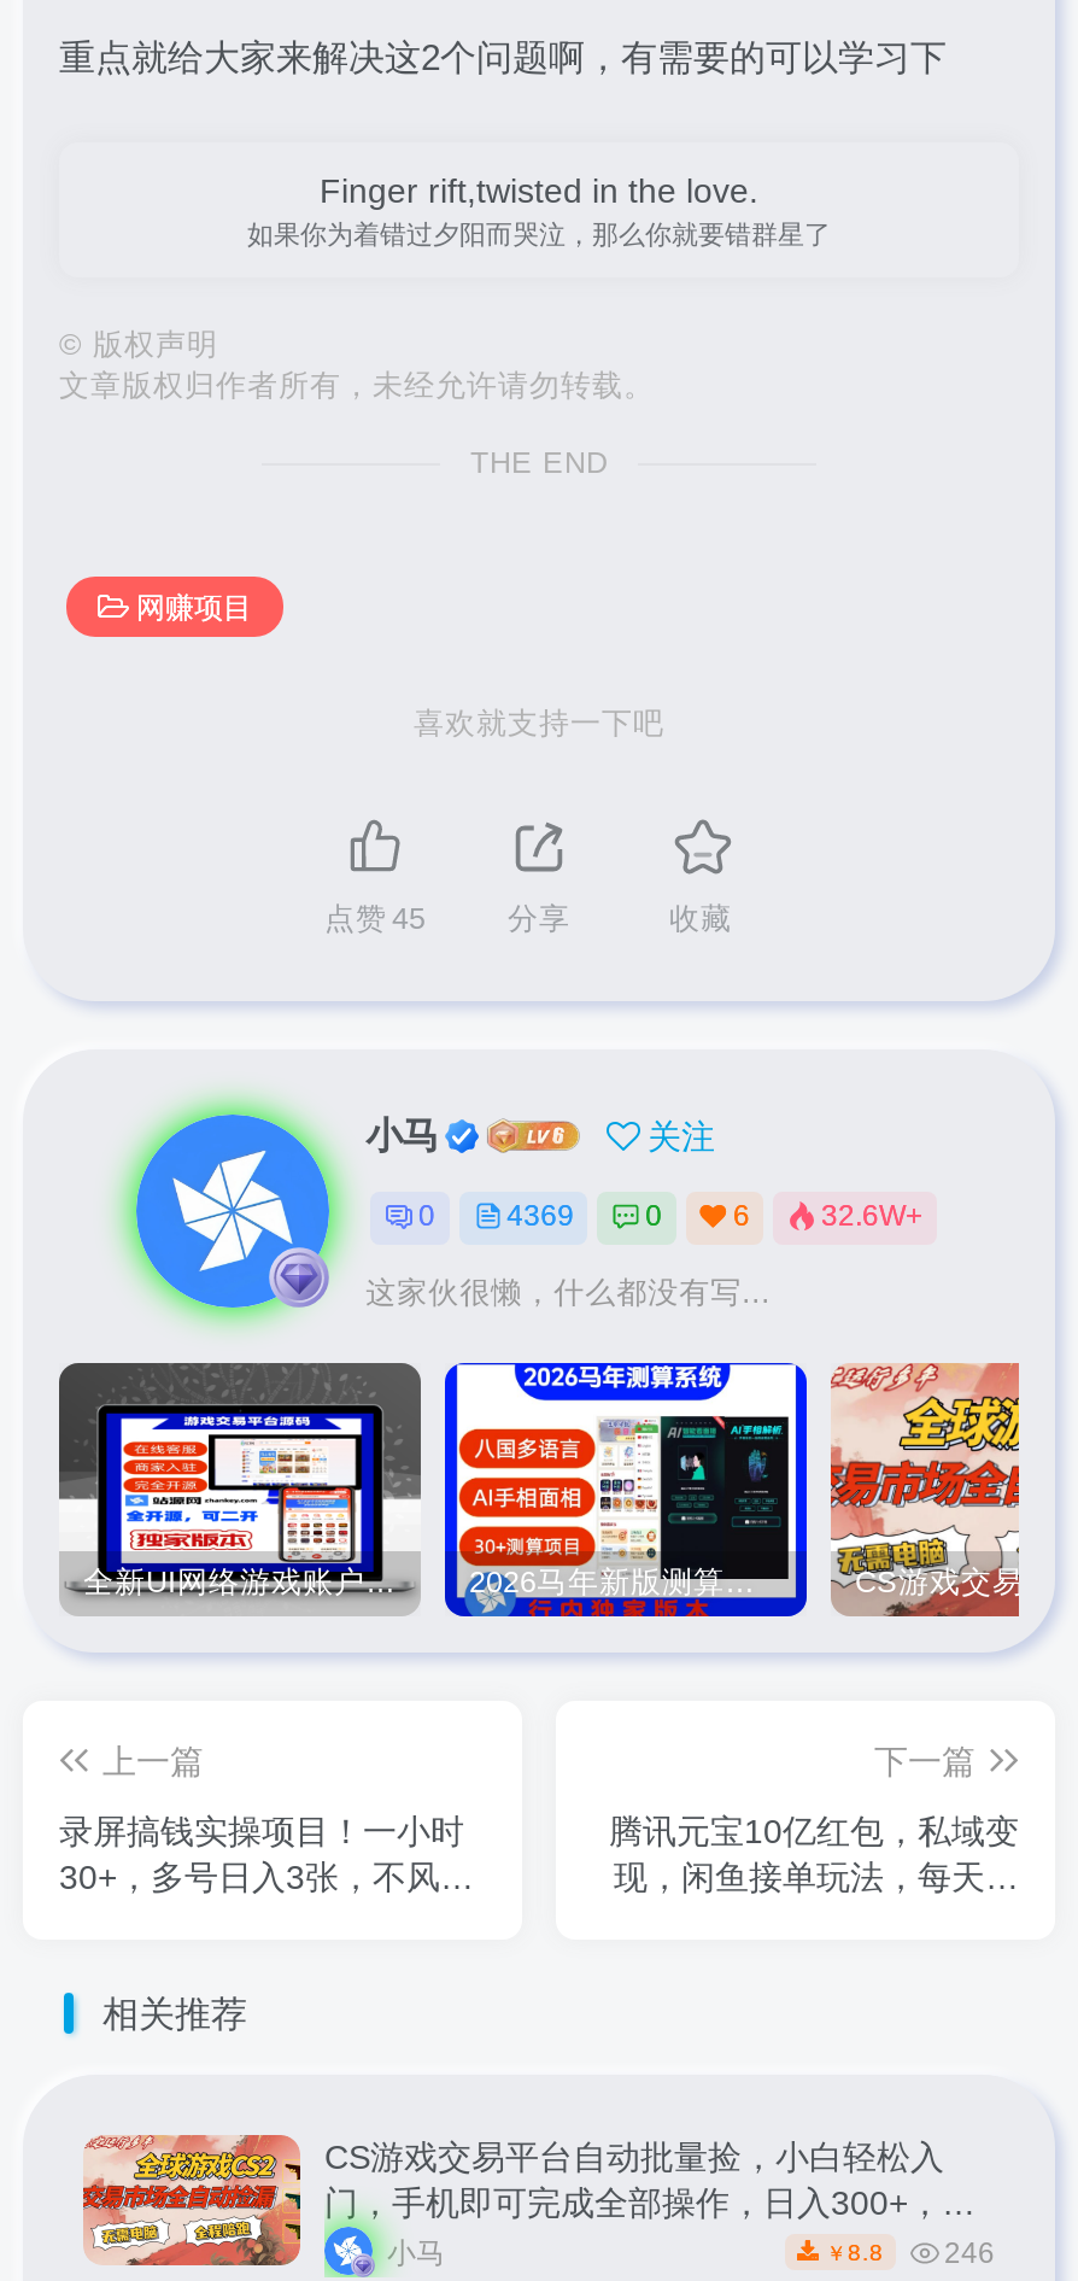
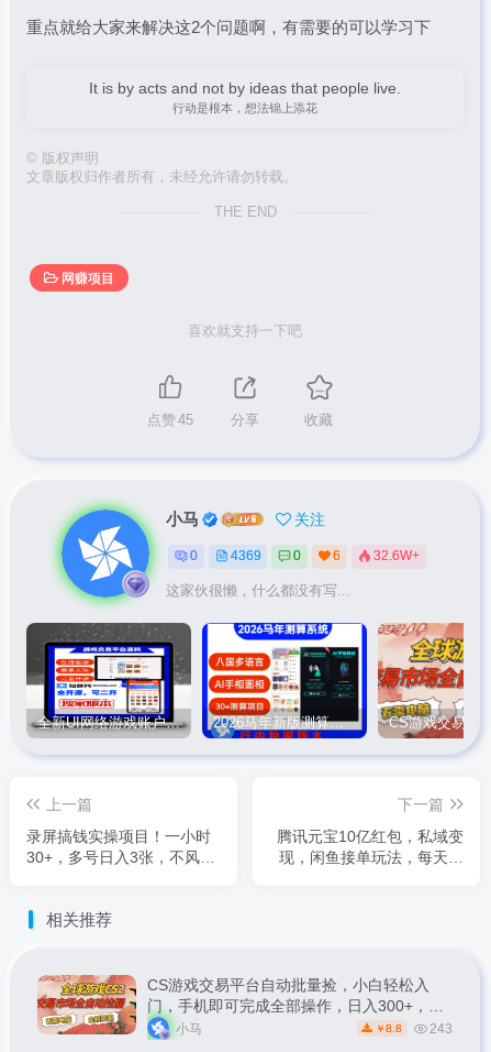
- Finger rift,twisted in the love.
- 如果你为着错过夕阳而哭泣，那么你就要错群星了
+ It is by acts and not by ideas that people live.
+ 行动是根本，想法锦上添花

- 246
+ 243
